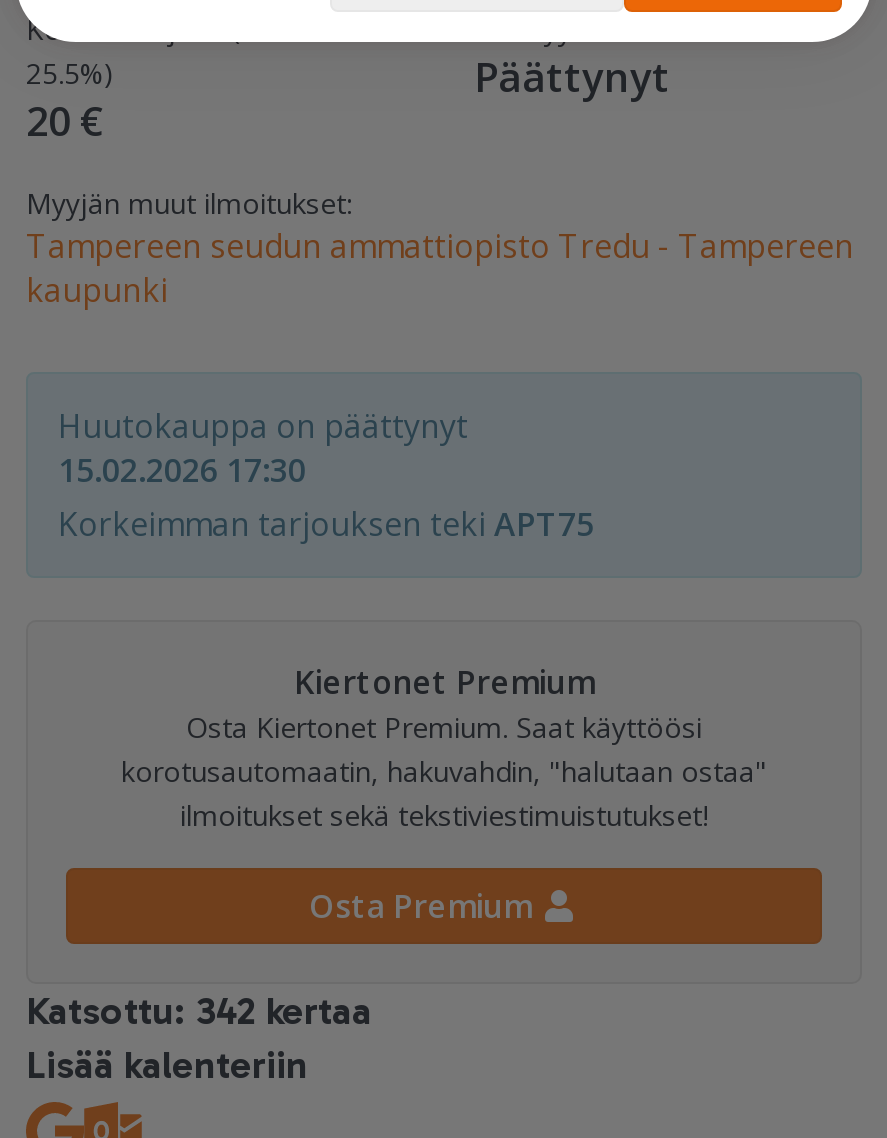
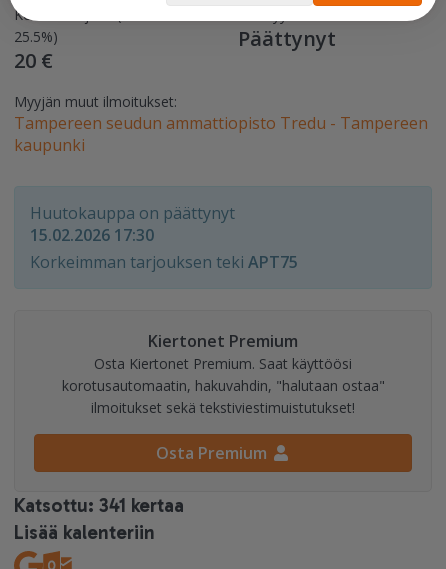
- Katsottu: 342 kertaa
+ Katsottu: 341 kertaa
